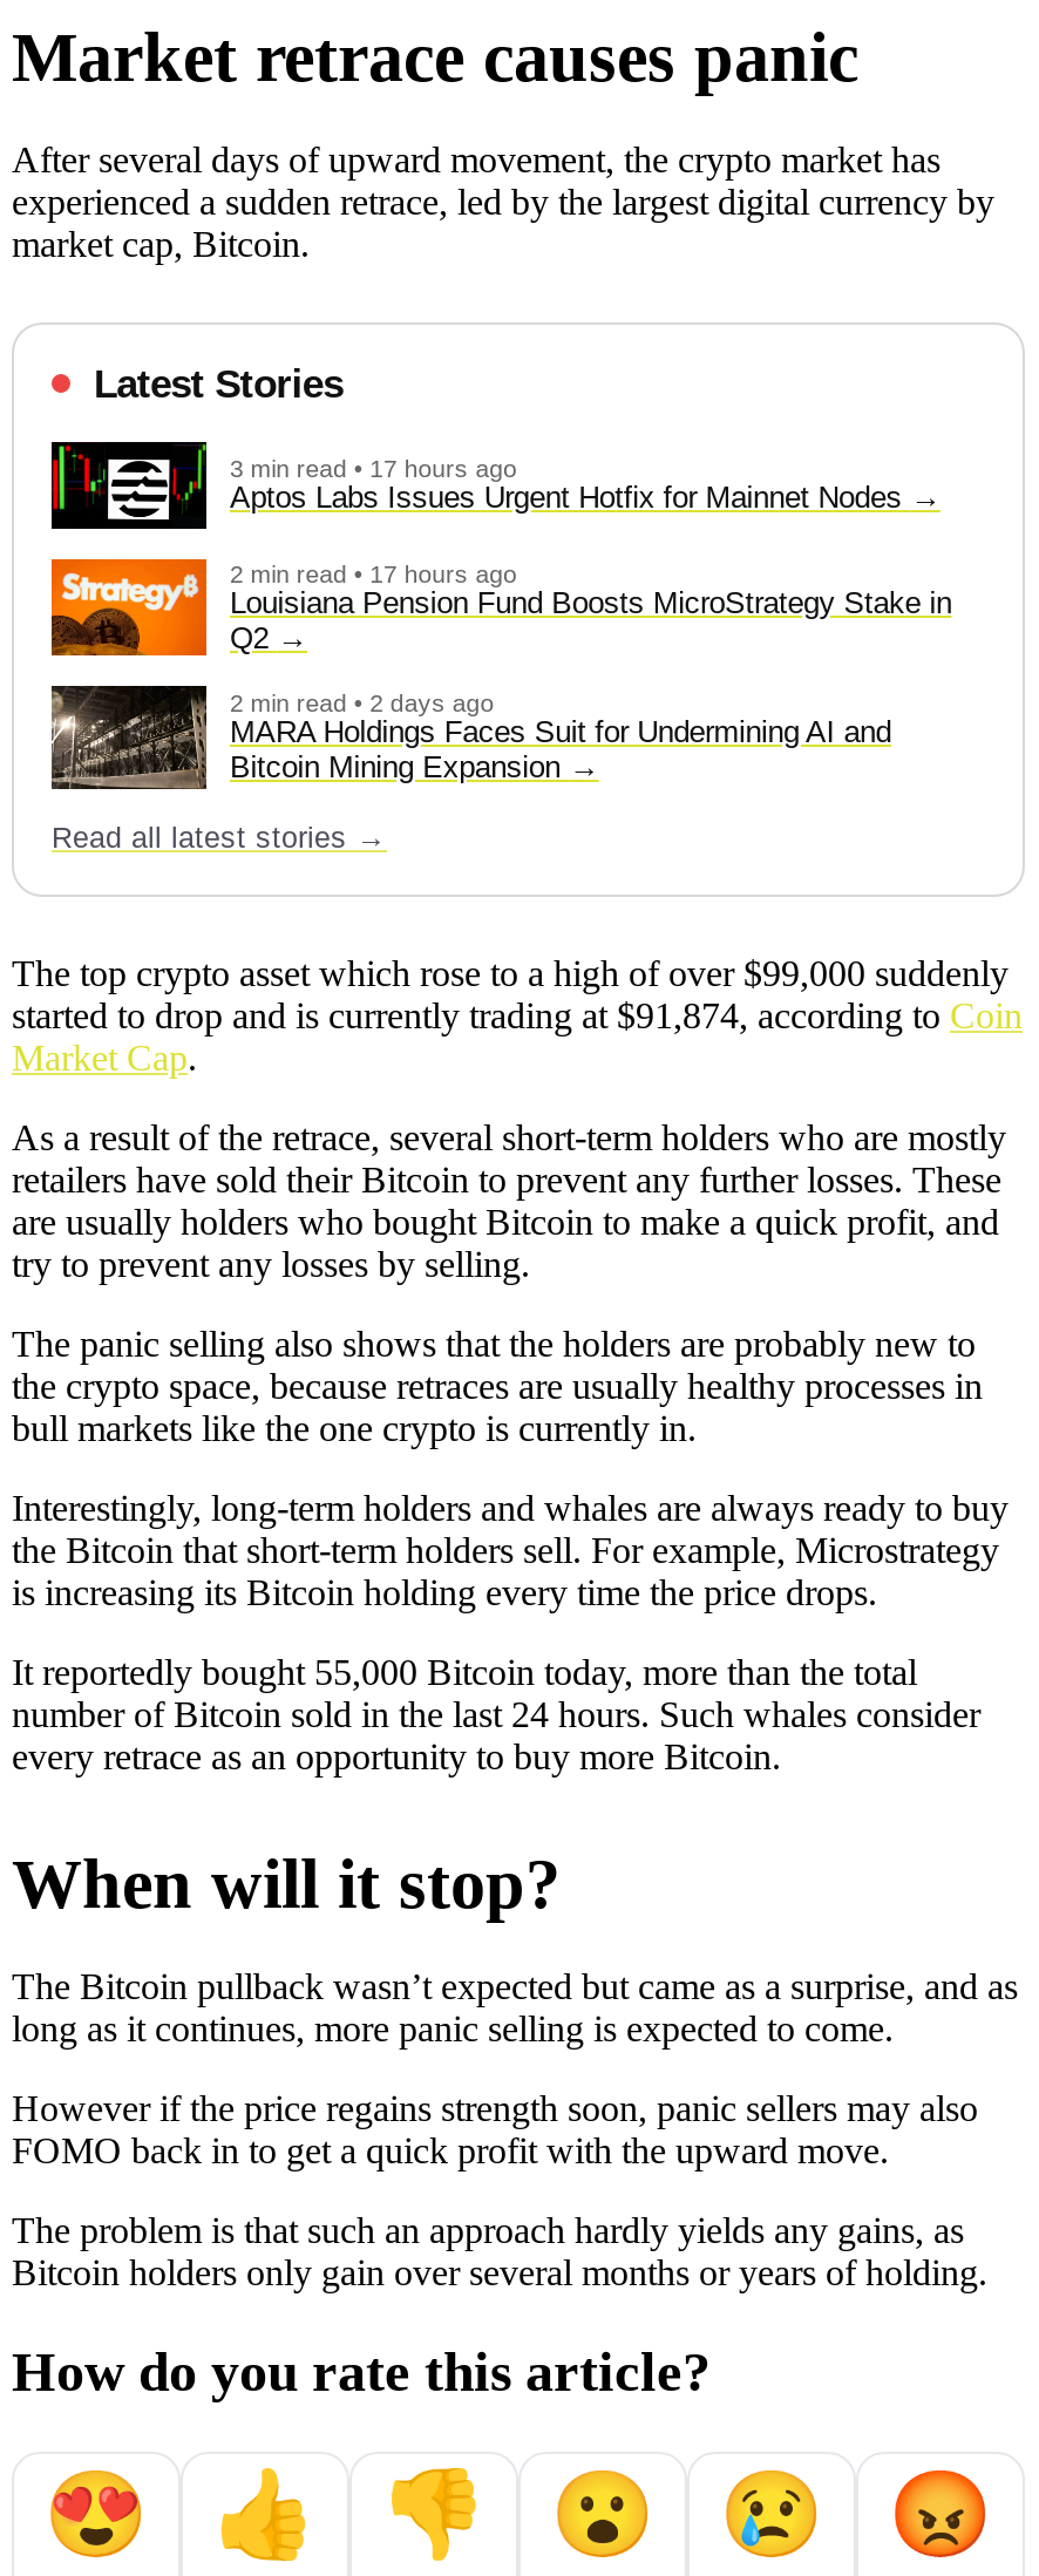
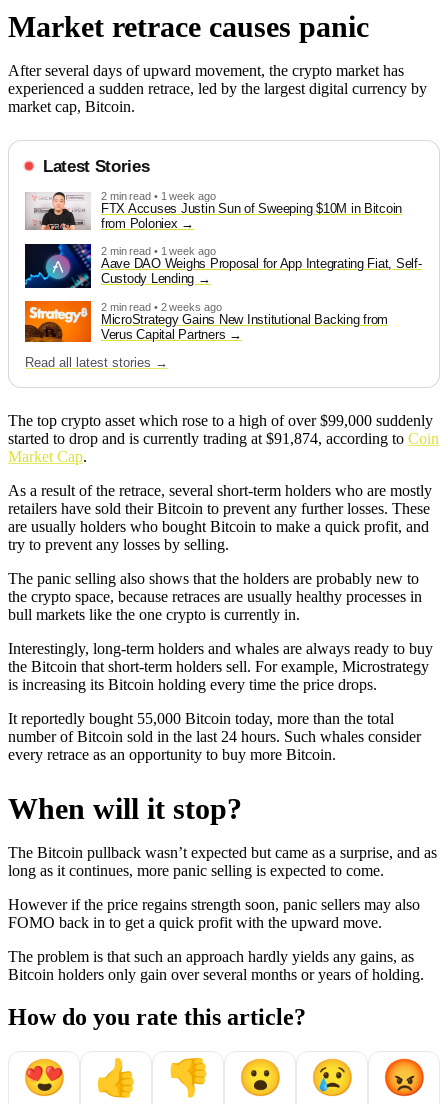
- [image]
- 3 min read • 17 hours ago
- Aptos Labs Issues Urgent Hotfix for Mainnet Nodes
+ [image]
+ 2 min read • 1 week ago
+ FTX Accuses Justin Sun of Sweeping $10M in Bitcoin
+ from Poloniex

- [image]
- 2 min read • 17 hours ago
- Louisiana Pension Fund Boosts MicroStrategy Stake in
- Q2
+ [image]
+ 2 min read • 1 week ago
+ Aave DAO Weighs Proposal for App Integrating Fiat, Self-
+ Custody Lending

- [image]
- 2 min read • 2 days ago
- MARA Holdings Faces Suit for Undermining AI and
- Bitcoin Mining Expansion
+ [image]
+ 2 min read • 2 weeks ago
+ MicroStrategy Gains New Institutional Backing from
+ Verus Capital Partners
